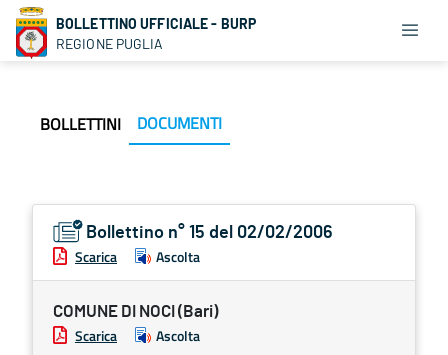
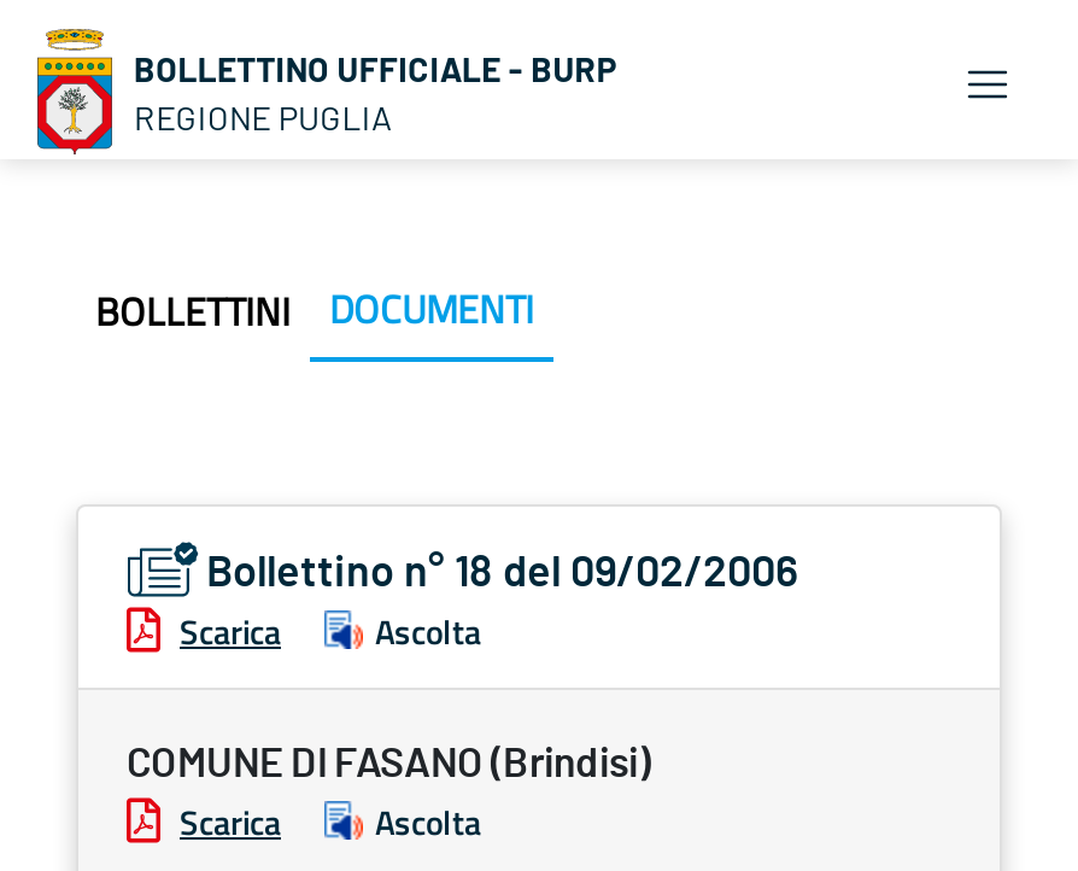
- Bollettino n° 15 del 02/02/2006
+ Bollettino n° 18 del 09/02/2006

- COMUNE DI NOCI (Bari)
+ COMUNE DI FASANO (Brindisi)
